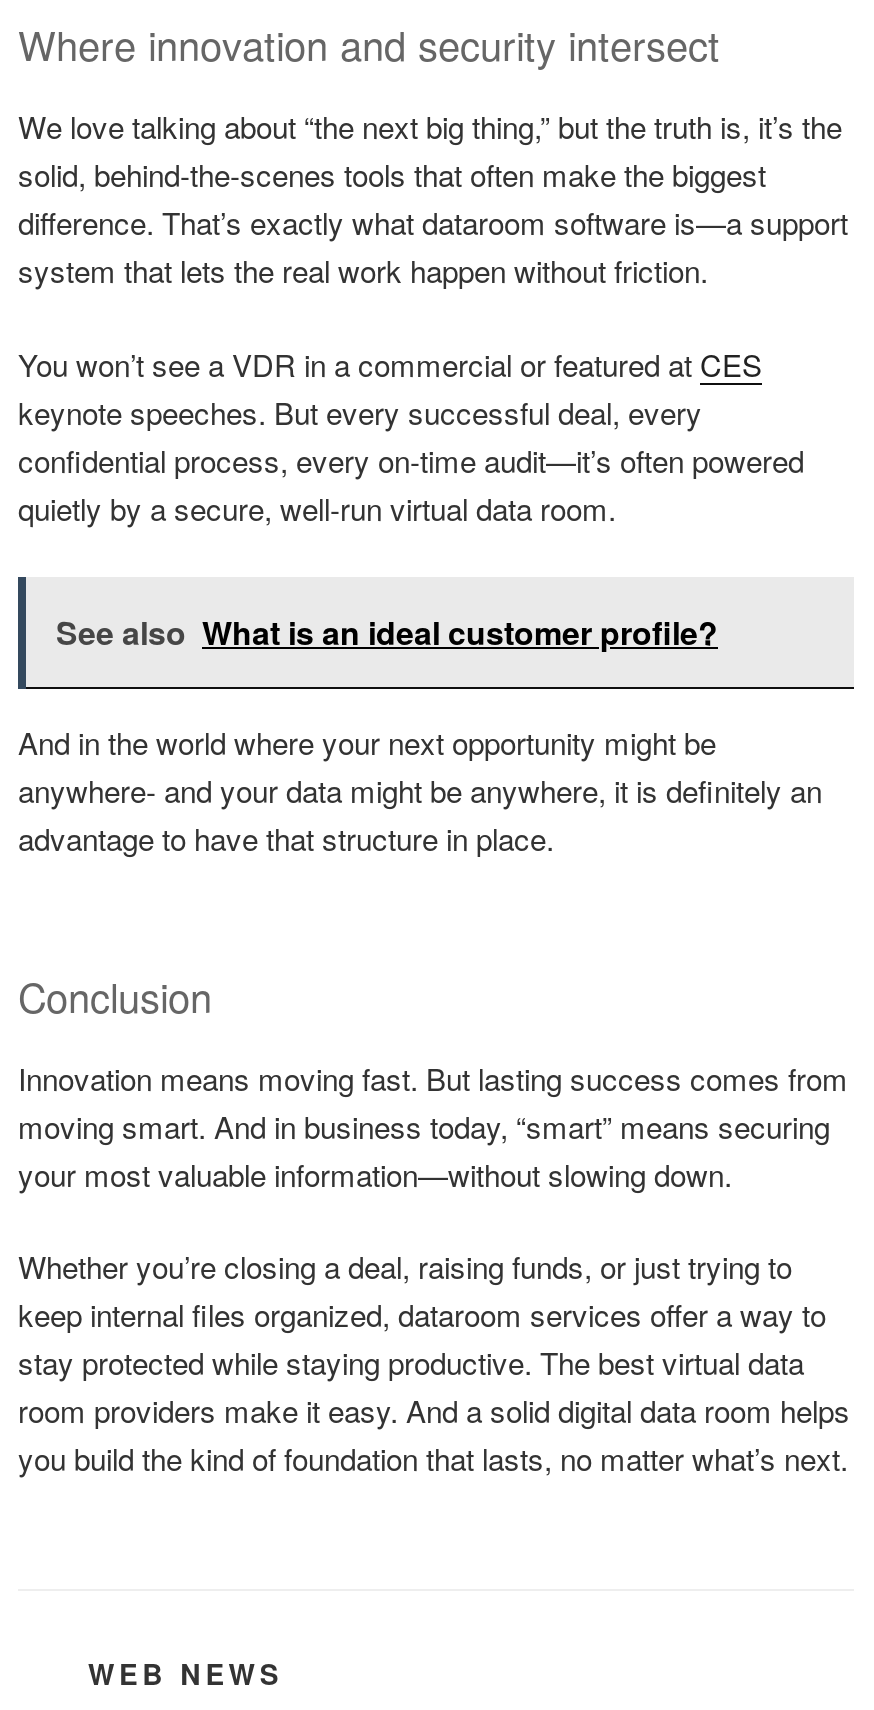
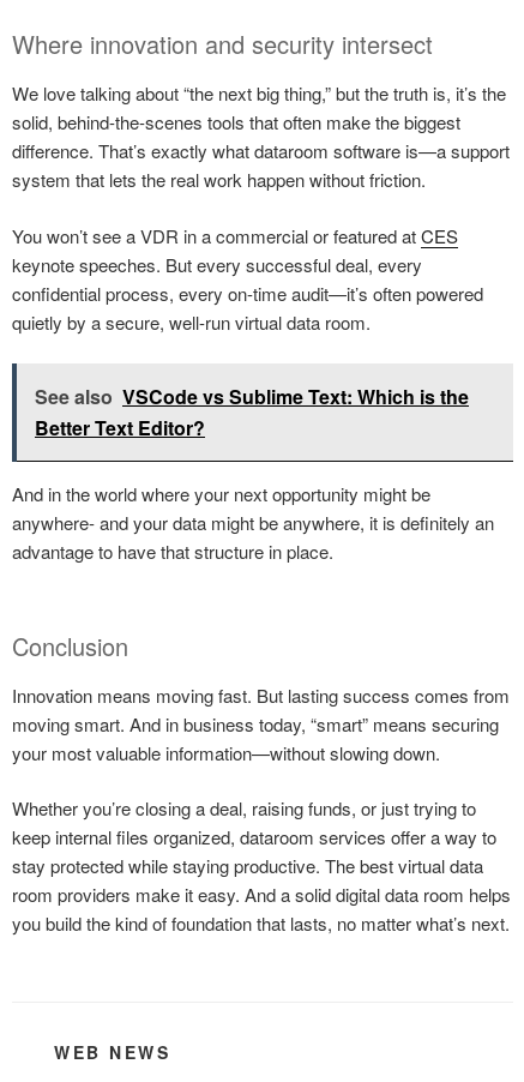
- See also What is an ideal customer profile?
+ See also VSCode vs Sublime Text: Which is the
+ Better Text Editor?
